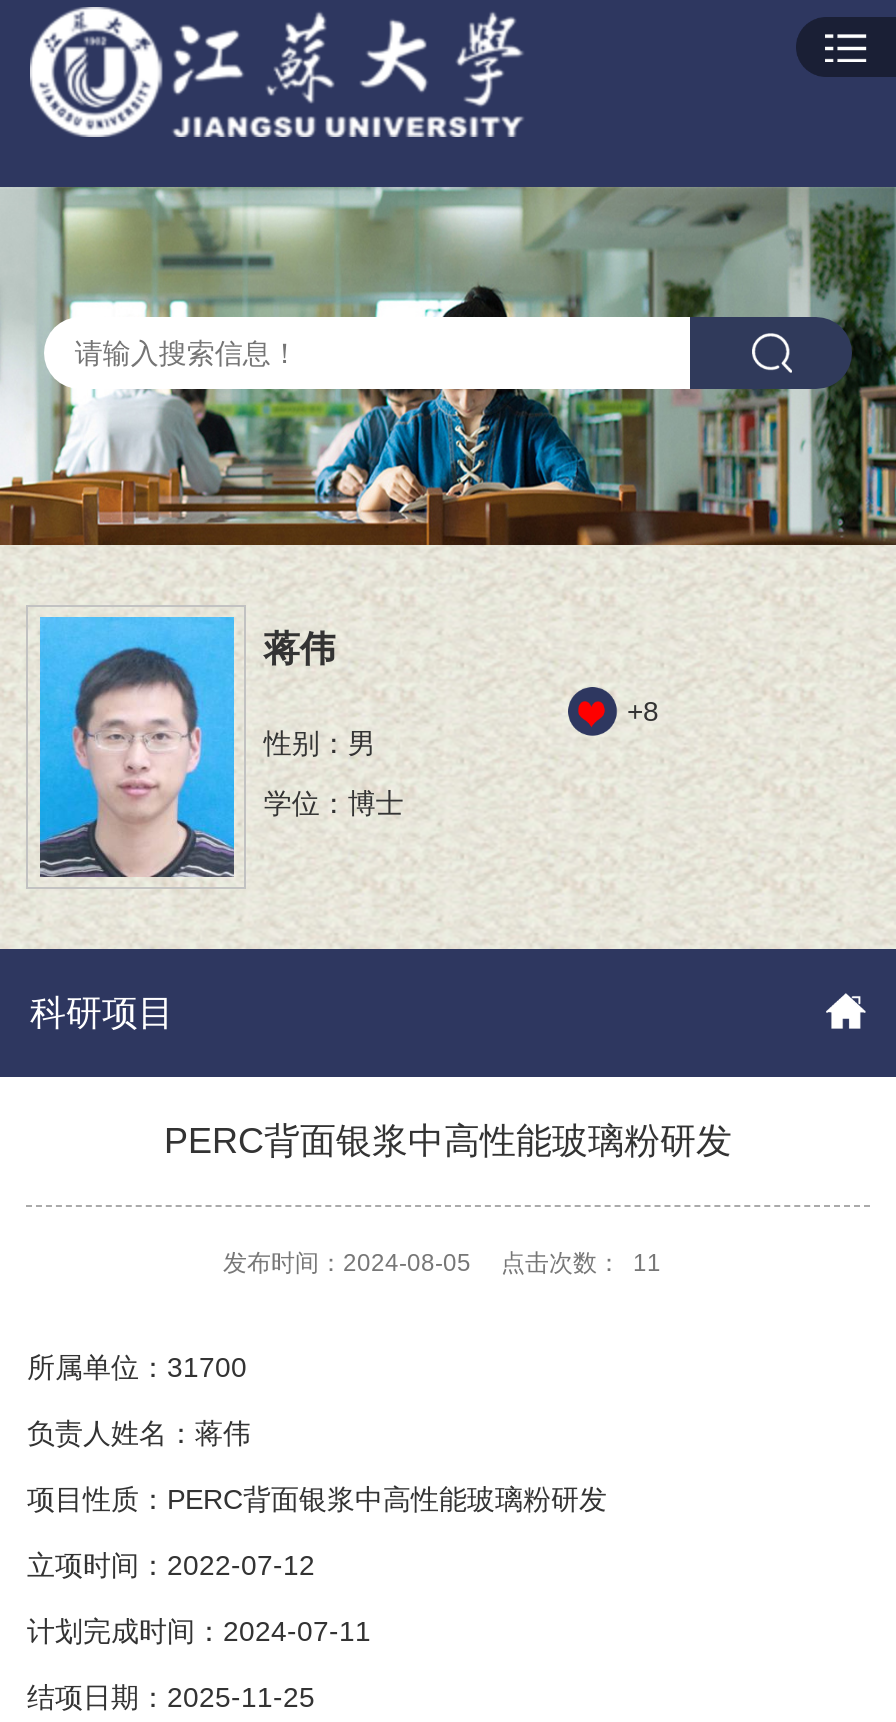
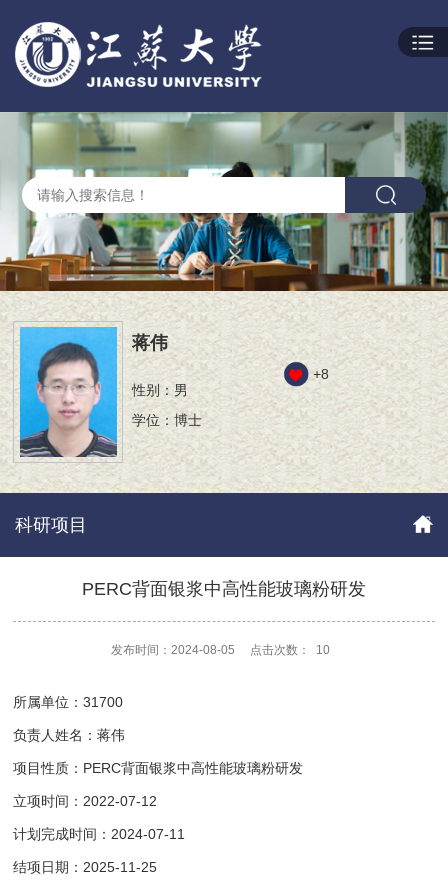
- 发布时间：2024-08-05 点击次数： 11
+ 发布时间：2024-08-05 点击次数： 10
